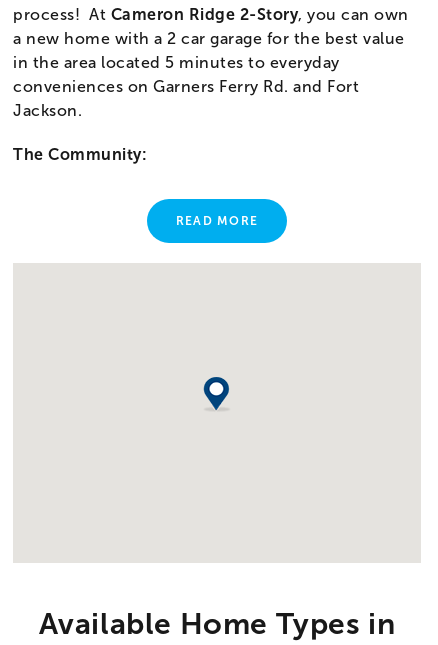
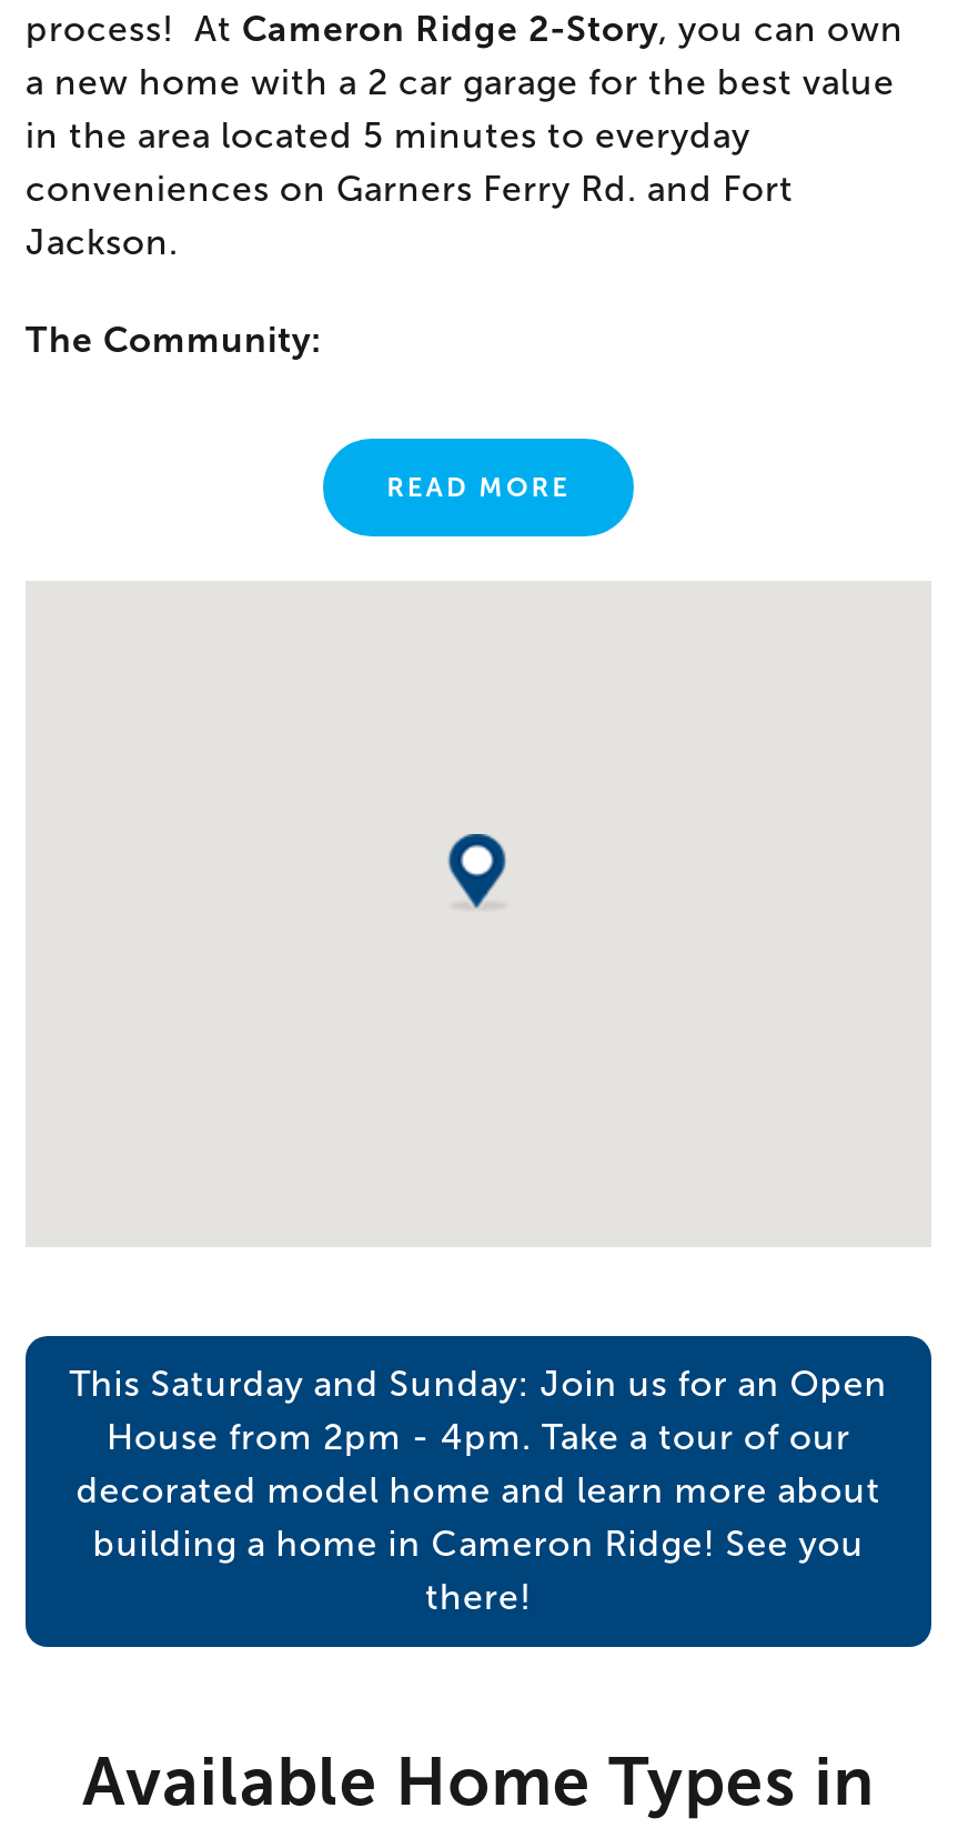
+ [image]
+ This Saturday and Sunday: Join us for an Open
+ House from 2pm - 4pm. Take a tour of our
+ decorated model home and learn more about
+ building a home in Cameron Ridge! See you
+ there!
